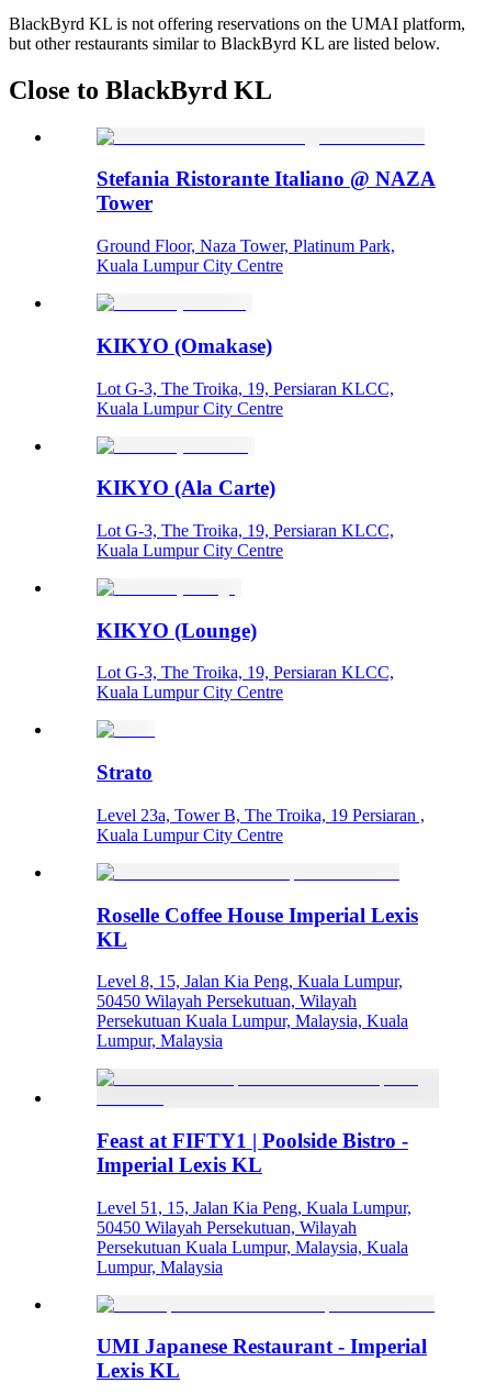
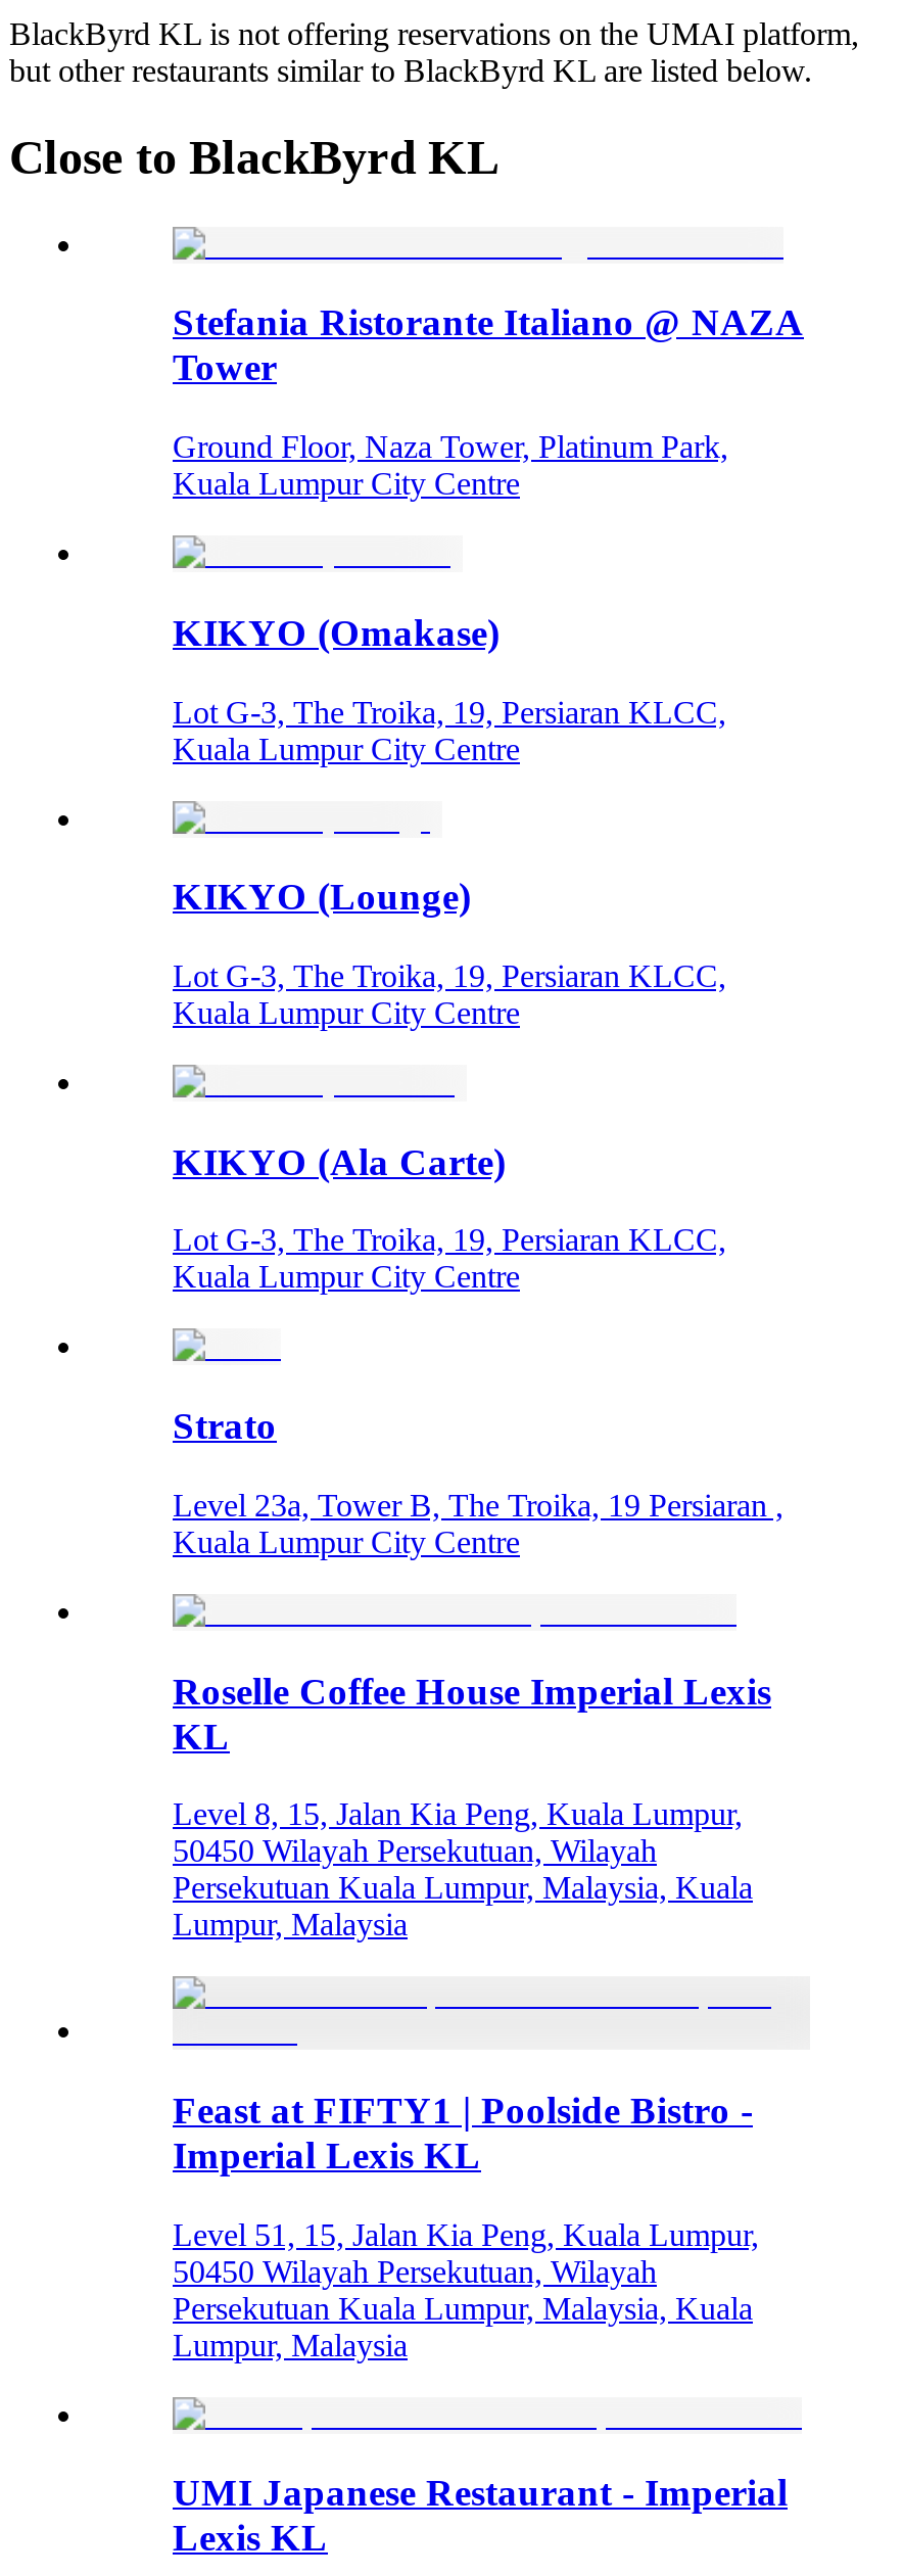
moved down: KIKYO (Ala Carte)

moved up: KIKYO (Lounge)
